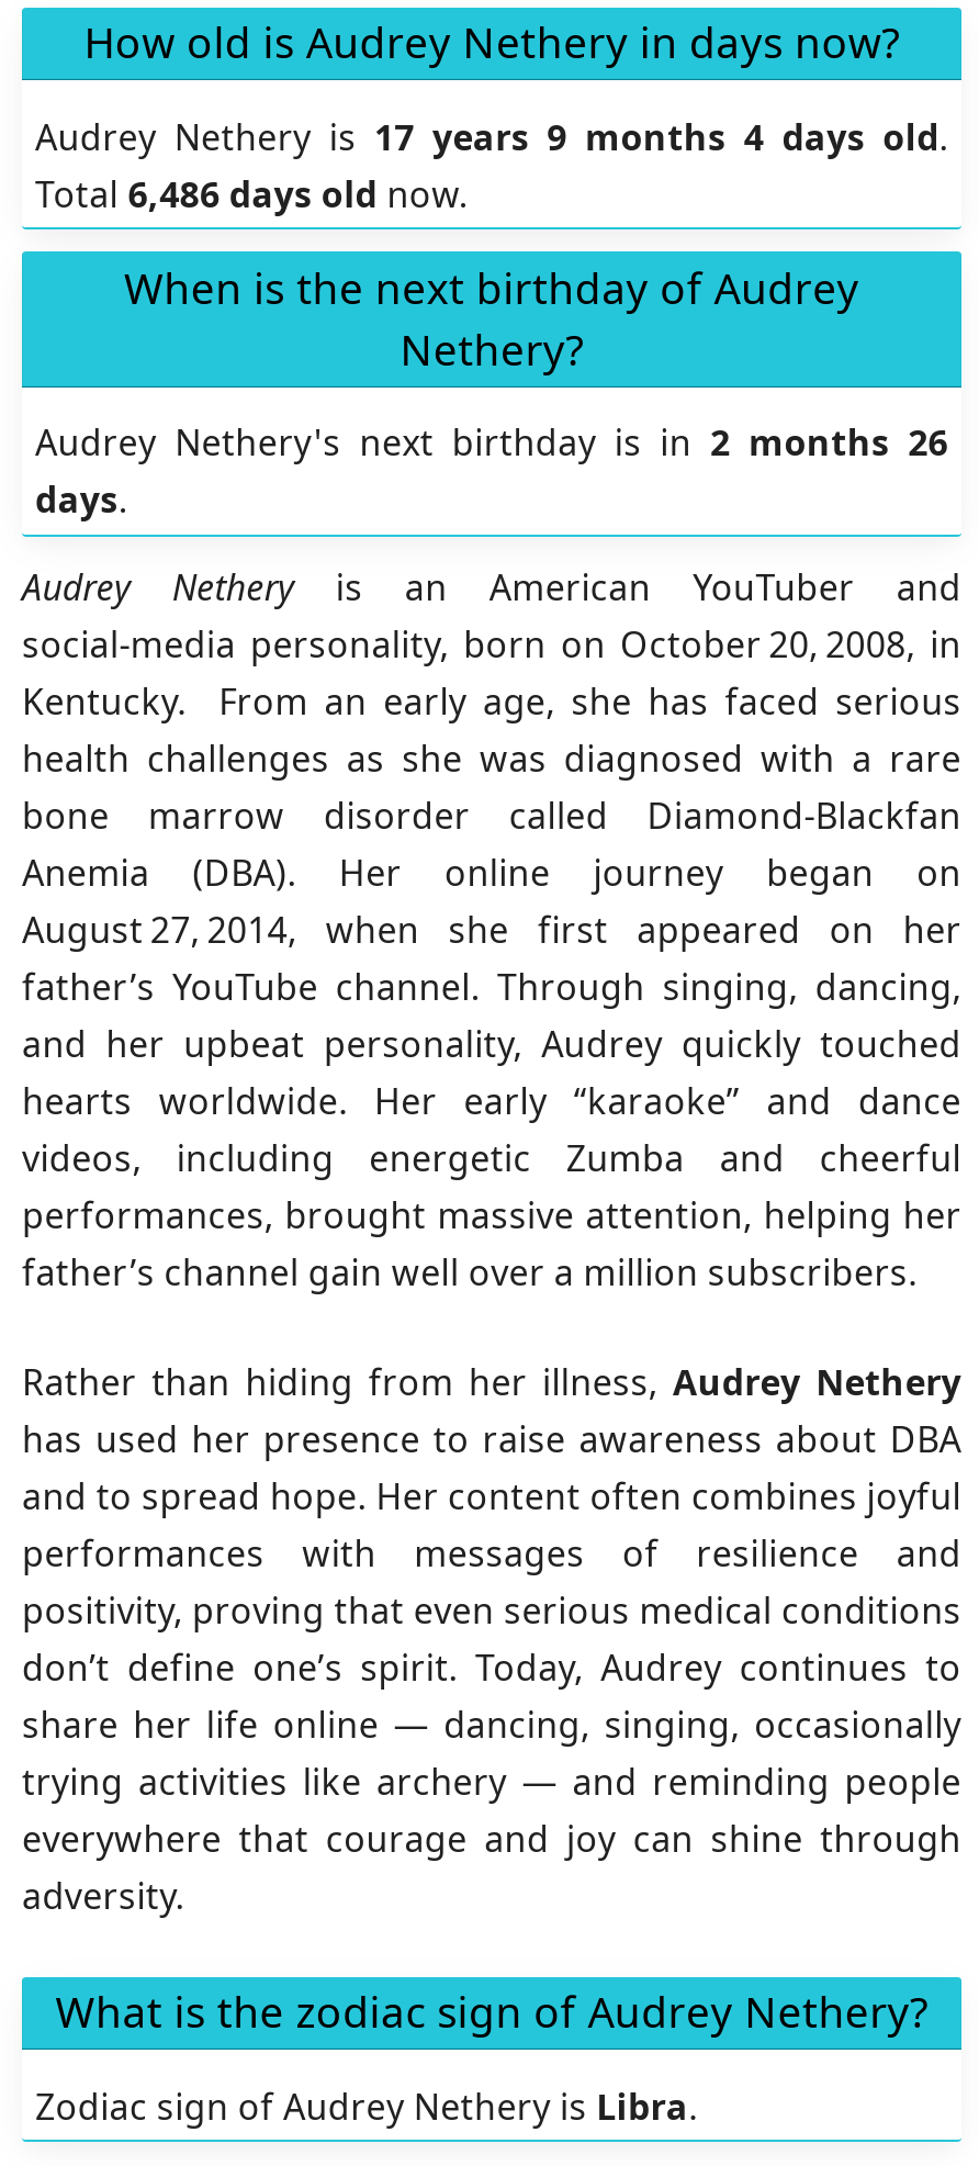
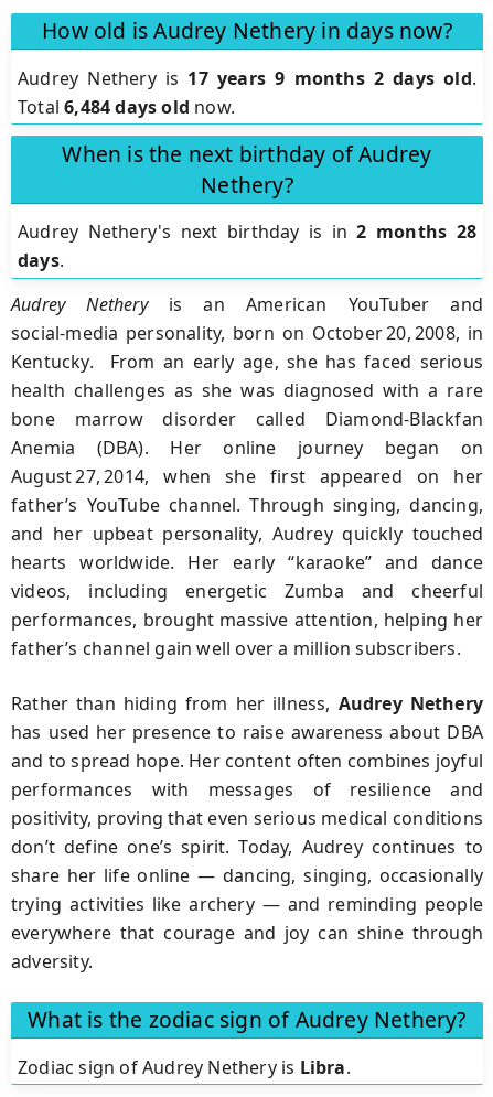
- Audrey Nethery is 17 years 9 months 4 days old.
+ Audrey Nethery is 17 years 9 months 2 days old.

- Total 6,486 days old now.
+ Total 6,484 days old now.

- Audrey Nethery's next birthday is in 2 months 26
+ Audrey Nethery's next birthday is in 2 months 28
